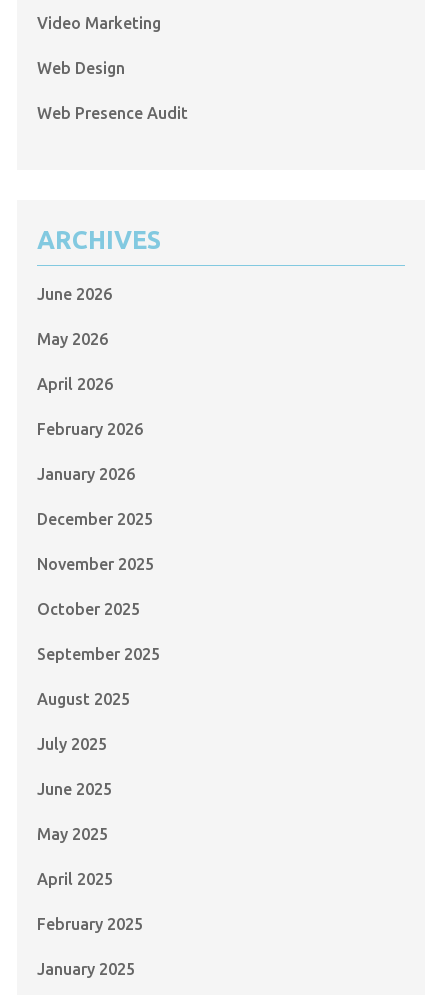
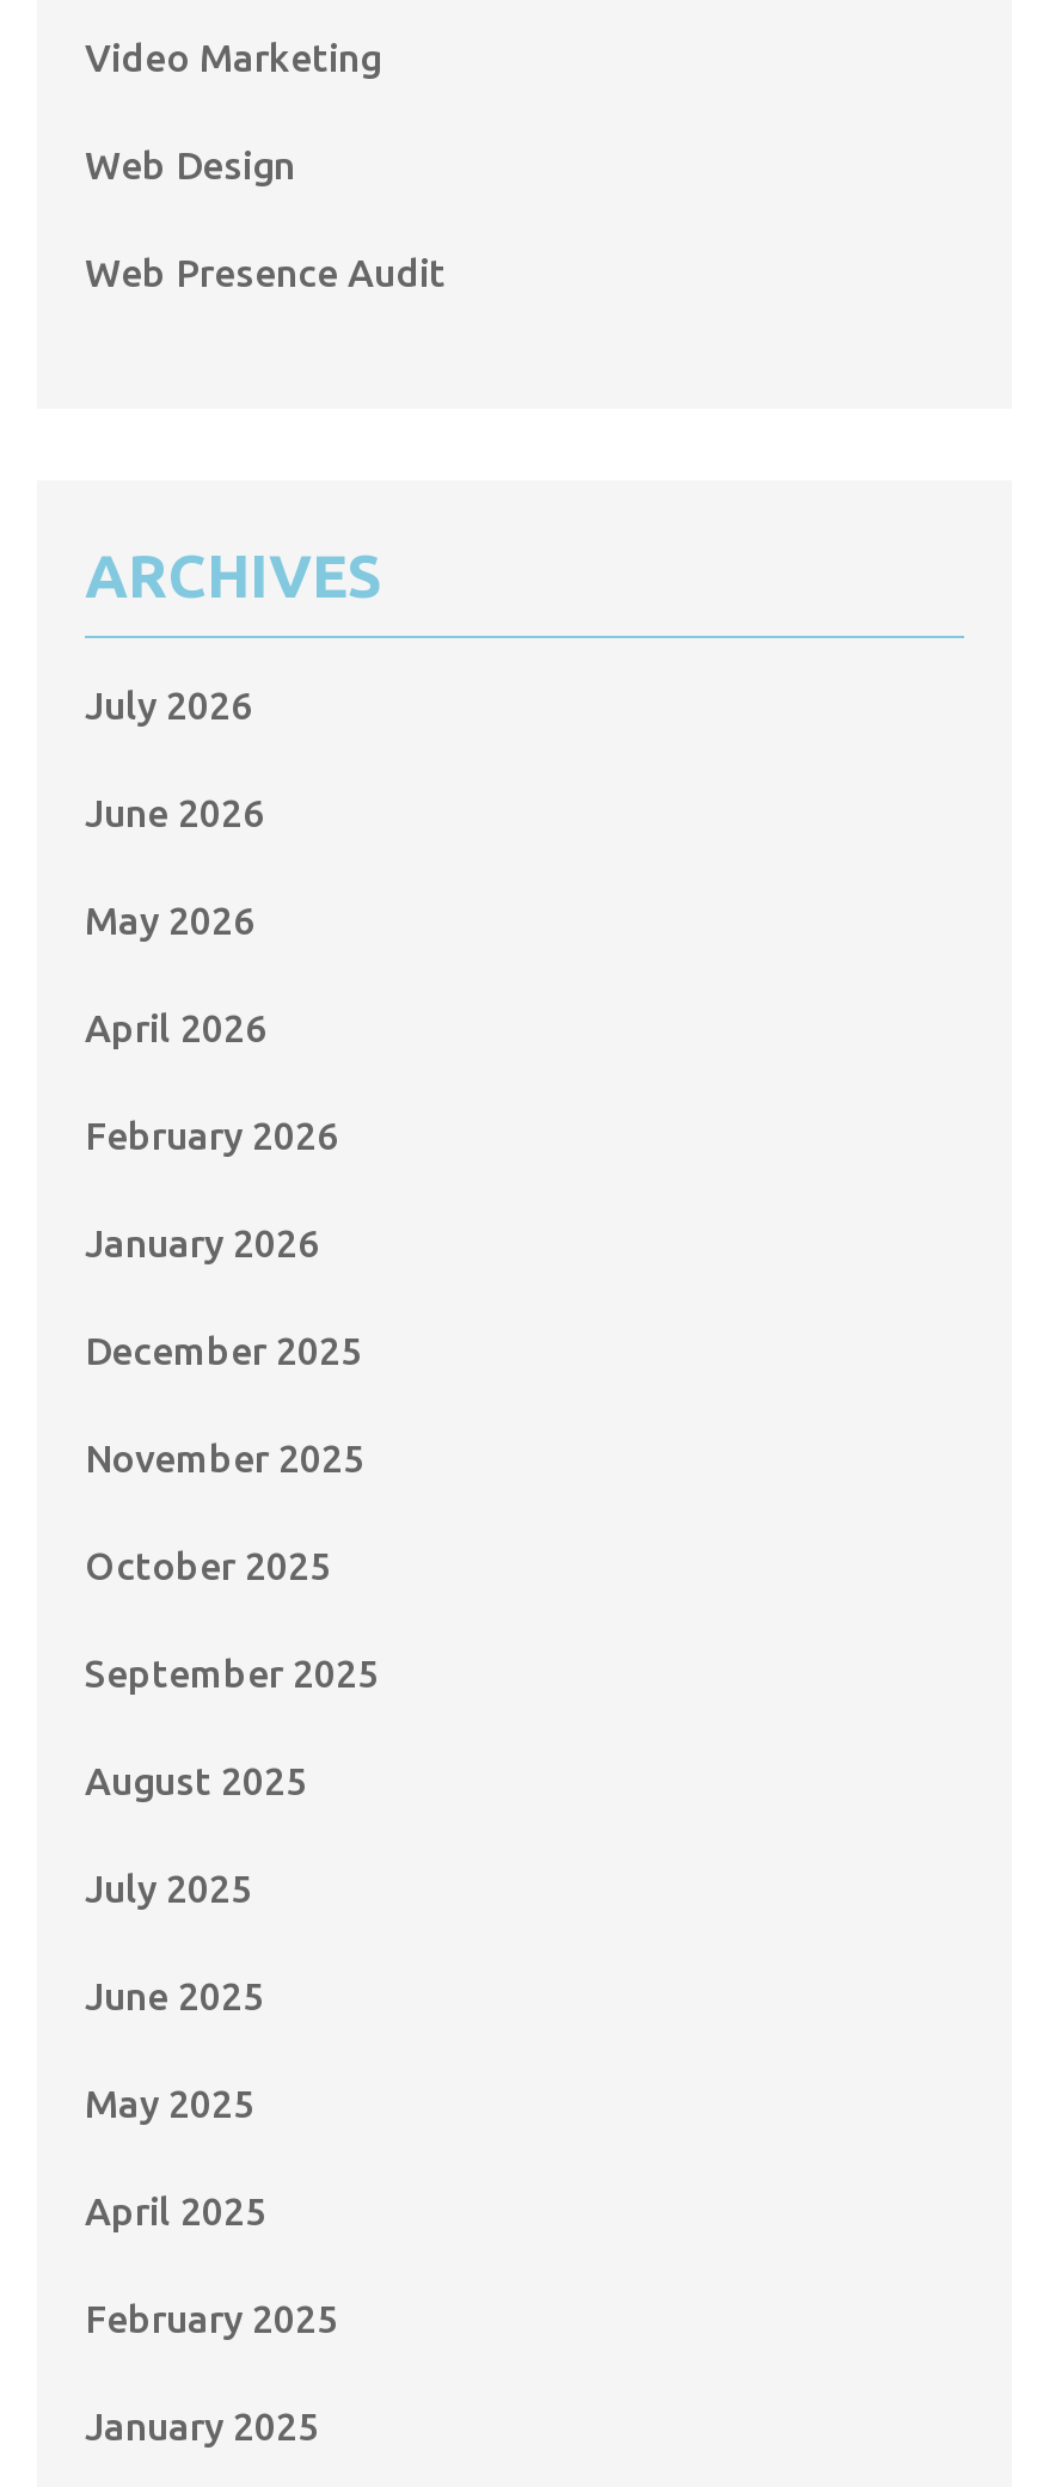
+ July 2026
